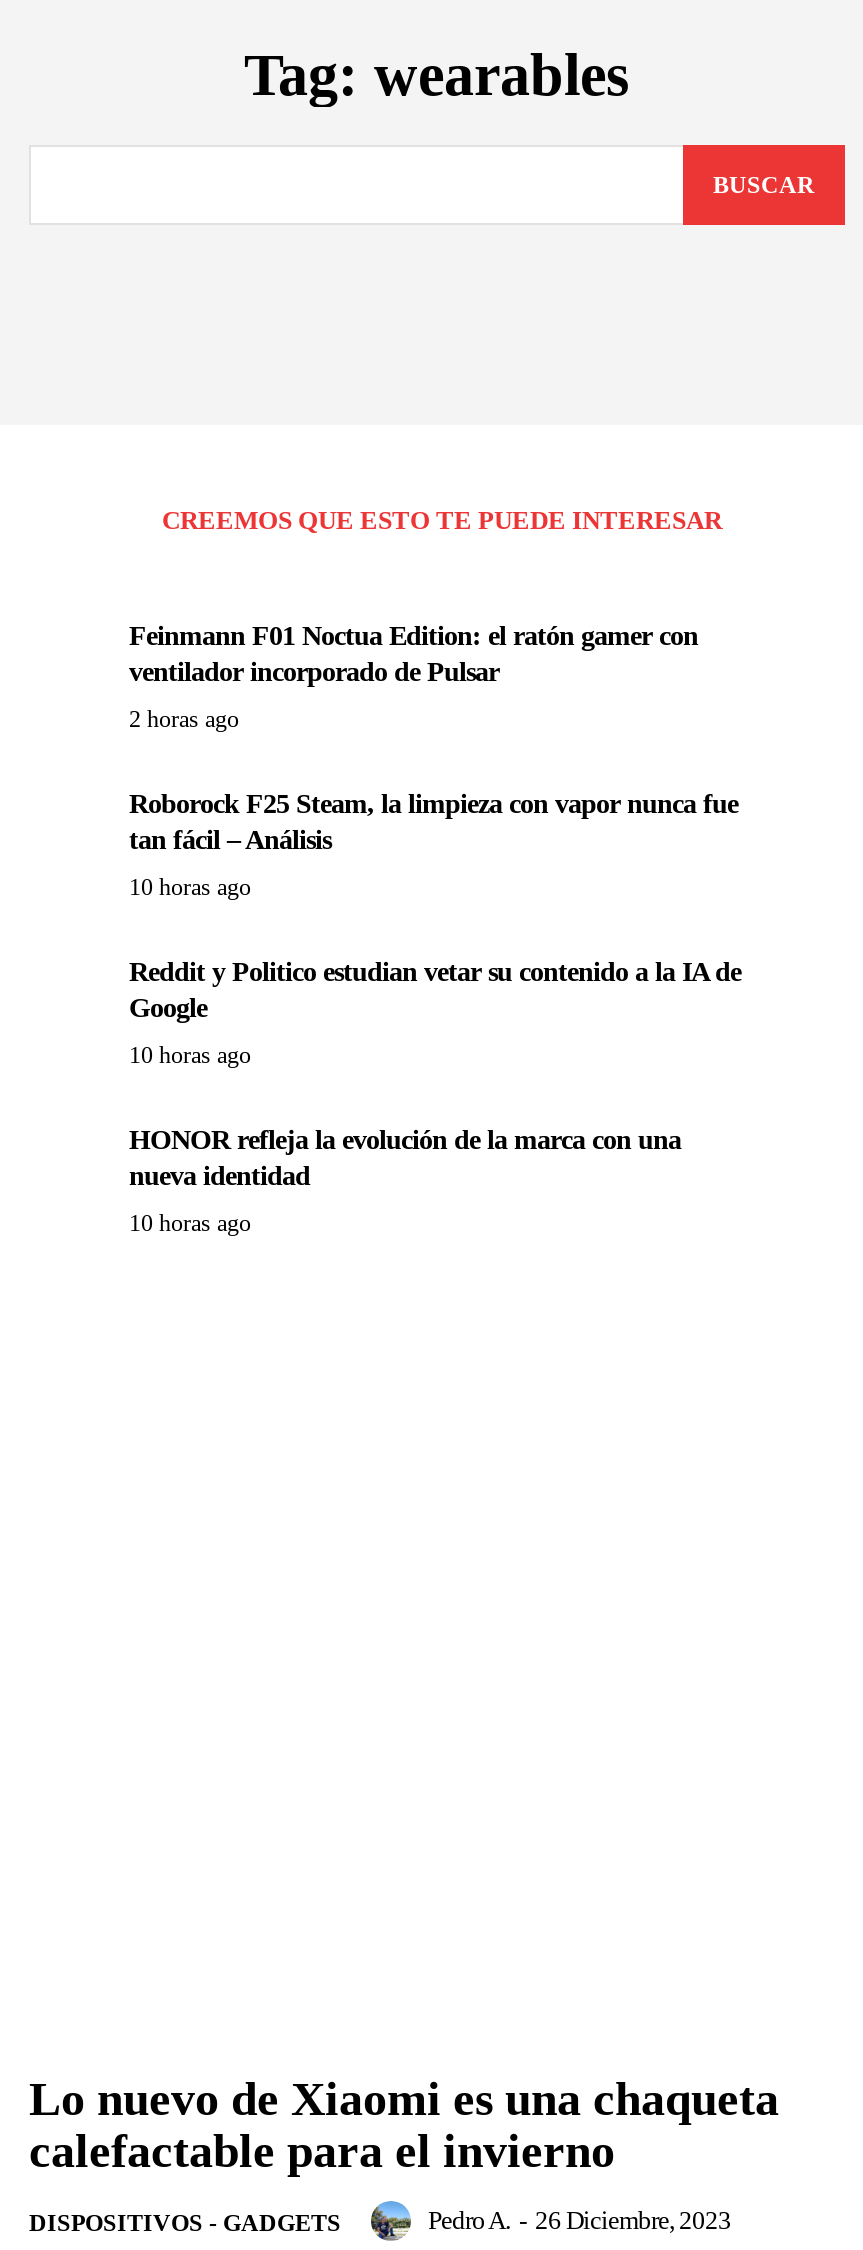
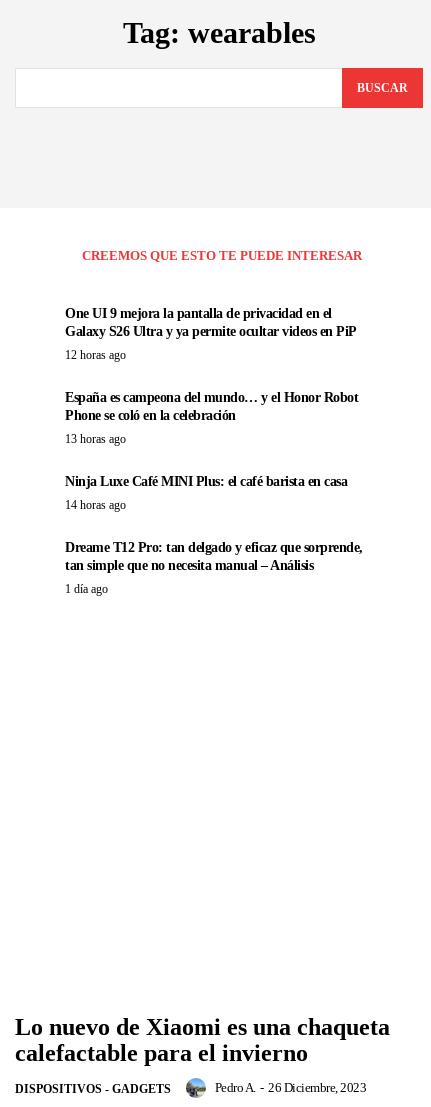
- Feinmann F01 Noctua Edition: el ratón gamer con
- ventilador incorporado de Pulsar
+ One UI 9 mejora la pantalla de privacidad en el
+ Galaxy S26 Ultra y ya permite ocultar videos en PiP

- 2 horas ago
+ 12 horas ago

- Roborock F25 Steam, la limpieza con vapor nunca fue
- tan fácil – Análisis
+ España es campeona del mundo… y el Honor Robot
+ Phone se coló en la celebración

- 10 horas ago
+ 13 horas ago

- Reddit y Politico estudian vetar su contenido a la IA de
- Google
+ Ninja Luxe Café MINI Plus: el café barista en casa

- 10 horas ago
+ 14 horas ago

- HONOR refleja la evolución de la marca con una
- nueva identidad
+ Dreame T12 Pro: tan delgado y eficaz que sorprende,
+ tan simple que no necesita manual – Análisis

- 10 horas ago
+ 1 día ago
